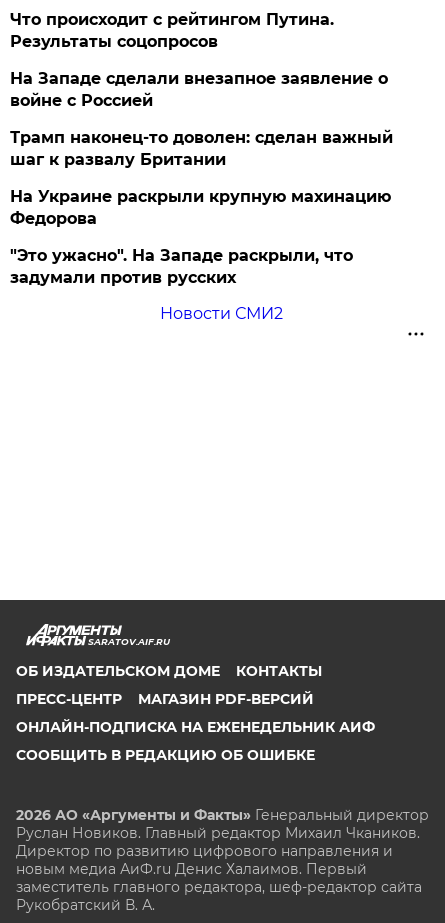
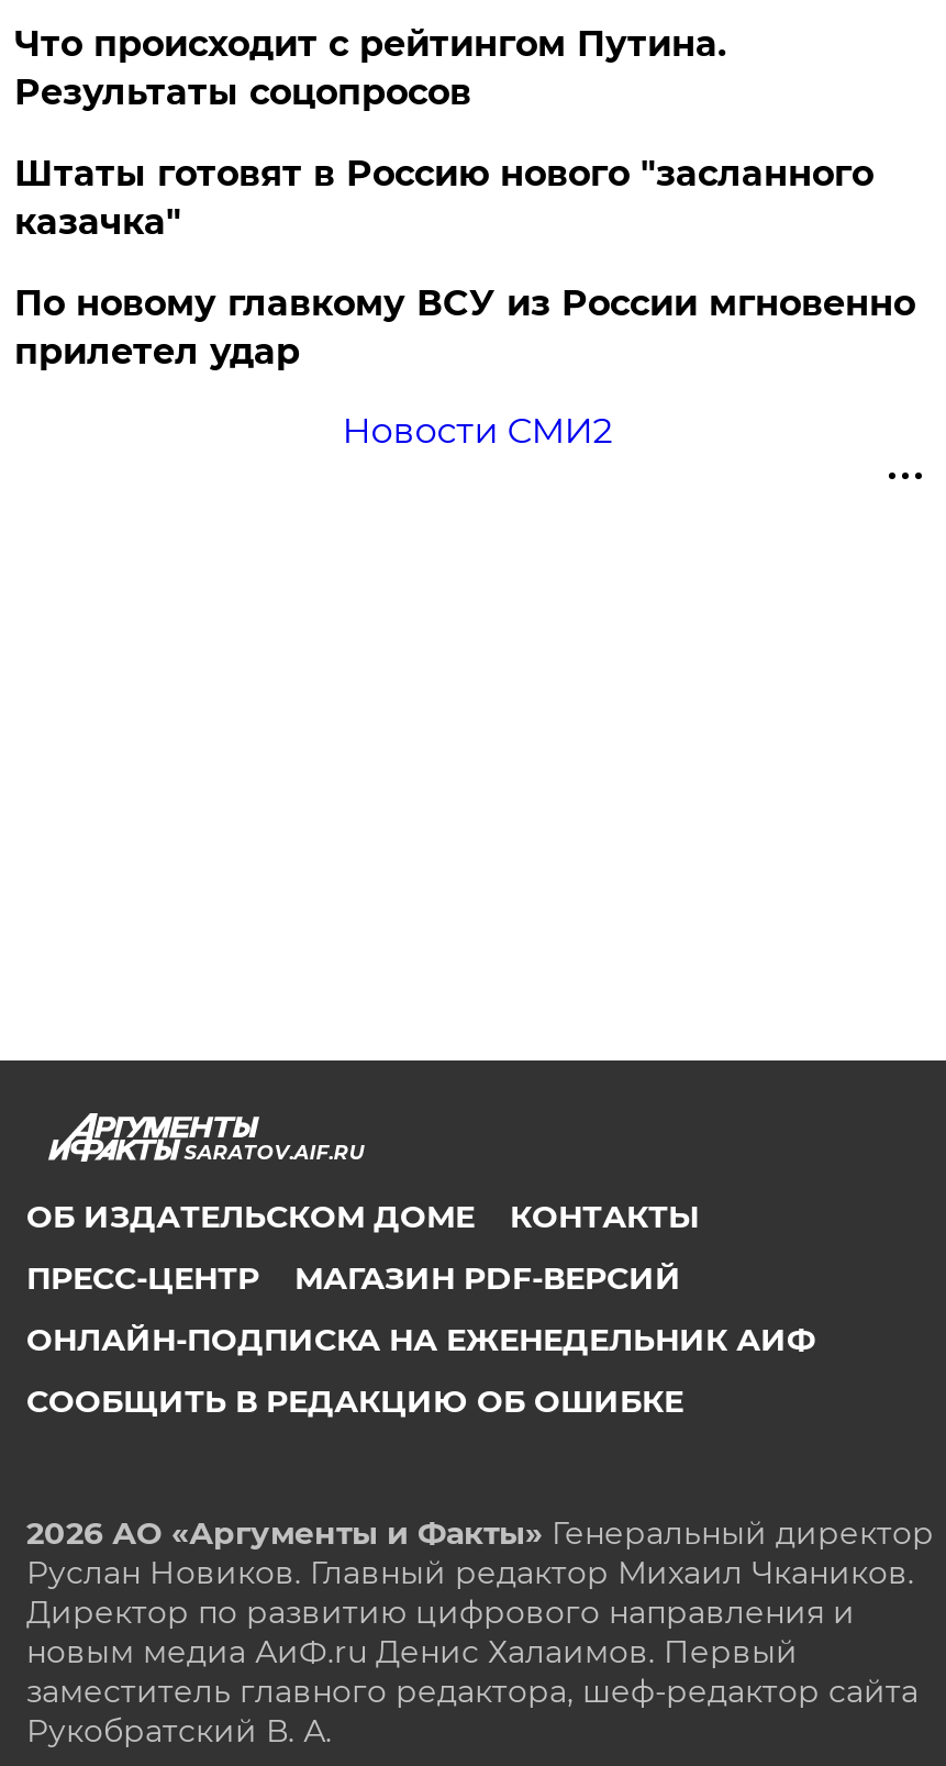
- На Западе сделали внезапное заявление о
- войне с Россией
- Трамп наконец-то доволен: сделан важный
- шаг к развалу Британии
- На Украине раскрыли крупную махинацию
- Федорова
- "Это ужасно". На Западе раскрыли, что
- задумали против русских
+ Штаты готовят в Россию нового "засланного
+ казачка"
+ По новому главкому ВСУ из России мгновенно
+ прилетел удар
